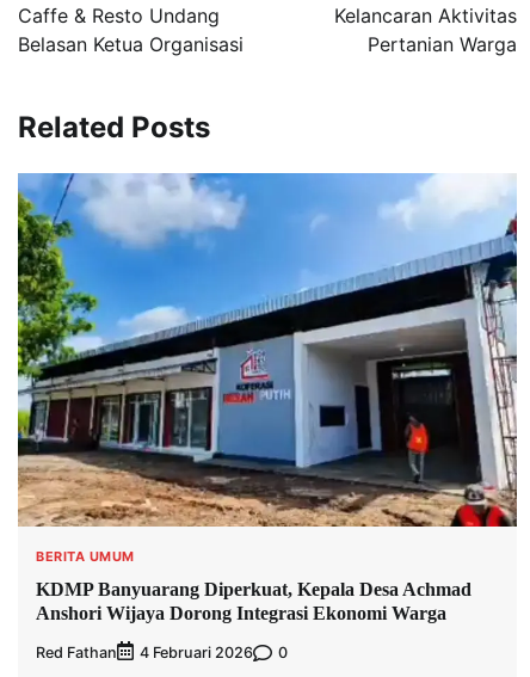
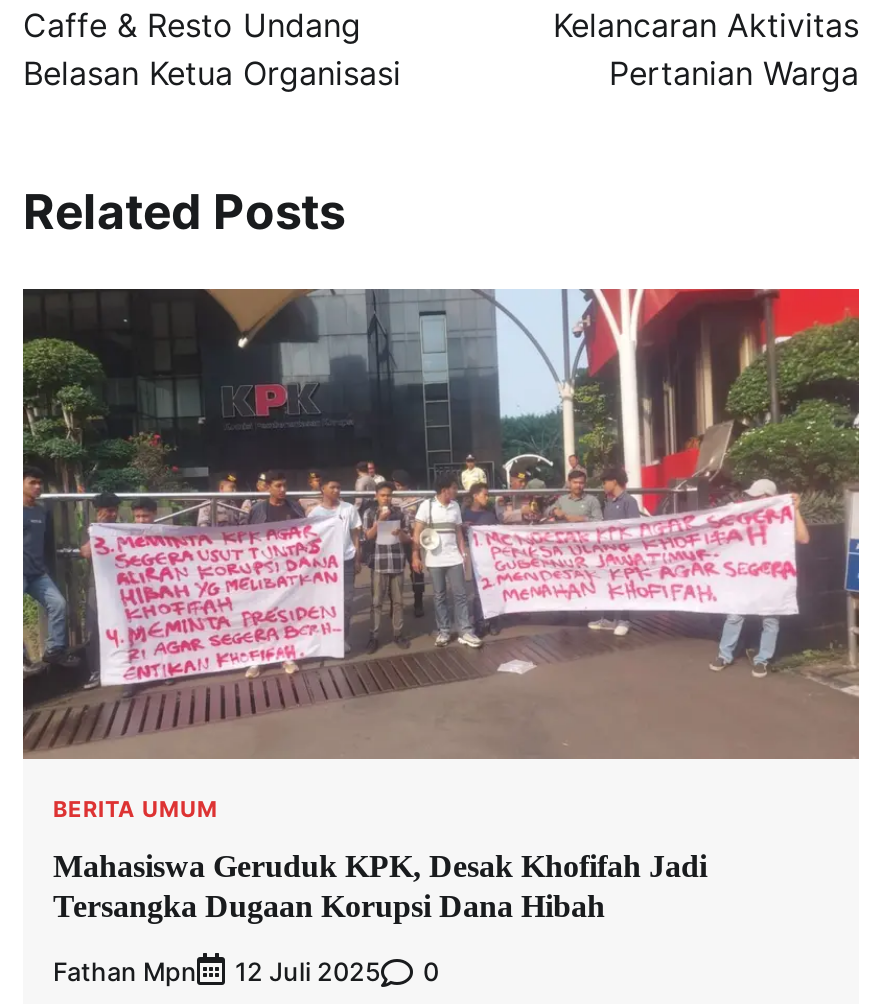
- [image]
+ [image]

- KDMP Banyuarang Diperkuat, Kepala Desa Achmad
- Anshori Wijaya Dorong Integrasi Ekonomi Warga
+ Mahasiswa Geruduk KPK, Desak Khofifah Jadi
+ Tersangka Dugaan Korupsi Dana Hibah

- Red Fathan
- 4 Februari 2026
+ Fathan Mpn
+ 12 Juli 2025
